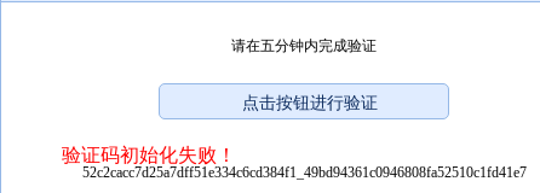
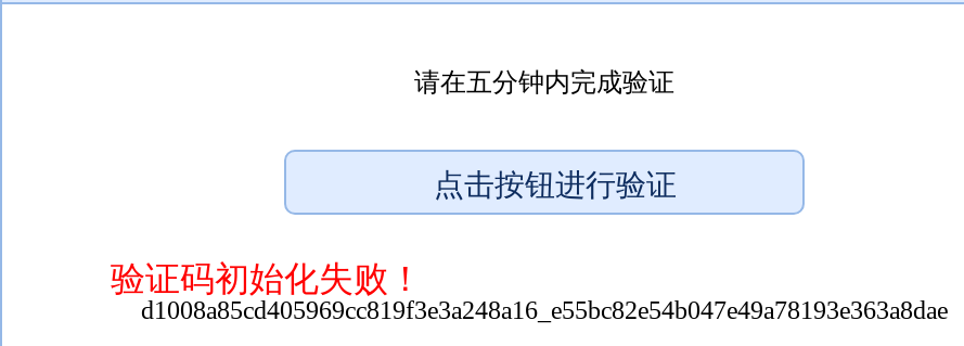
- 52c2cacc7d25a7dff51e334c6cd384f1_49bd94361c0946808fa52510c1fd41e7
+ d1008a85cd405969cc819f3e3a248a16_e55bc82e54b047e49a78193e363a8dae
